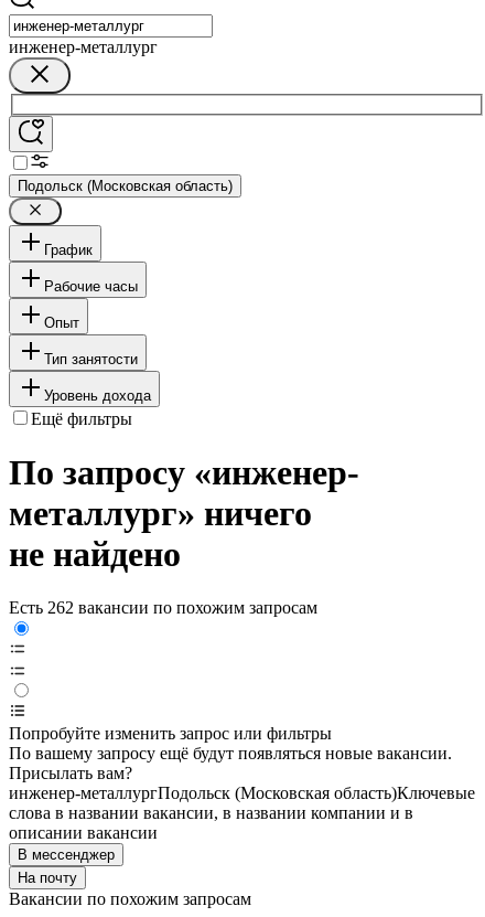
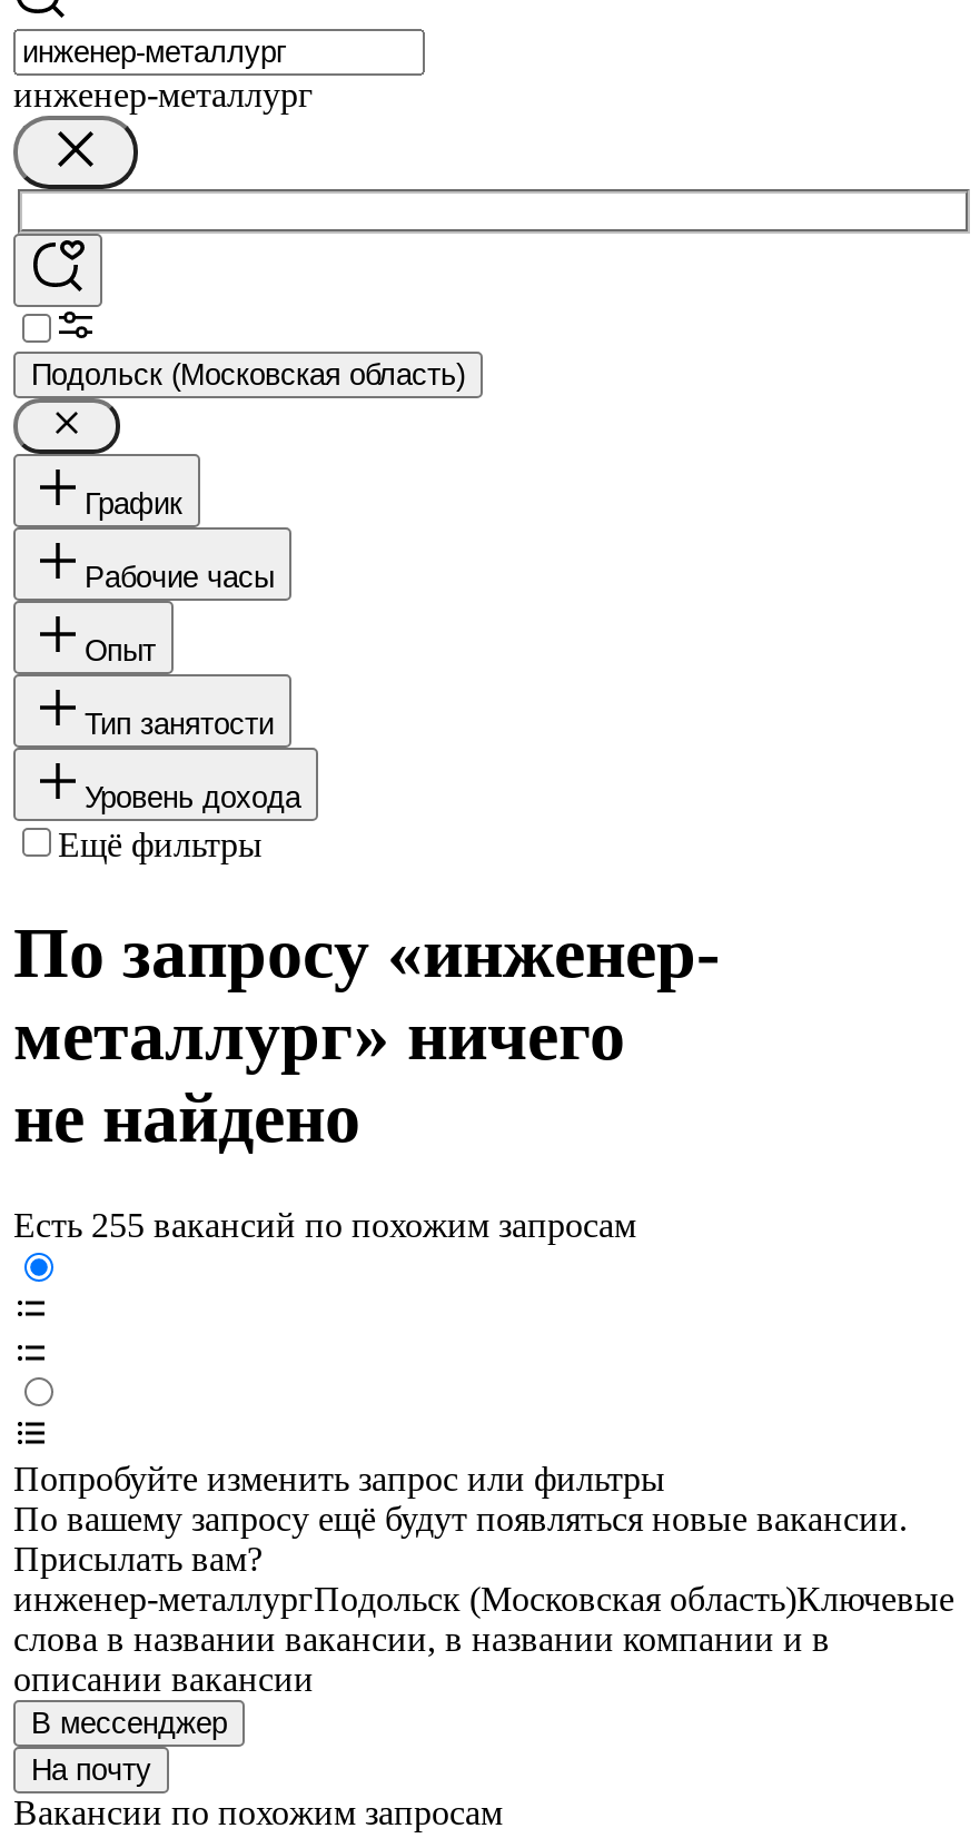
- Есть 262 вакансии по похожим запросам
+ Есть 255 вакансий по похожим запросам
